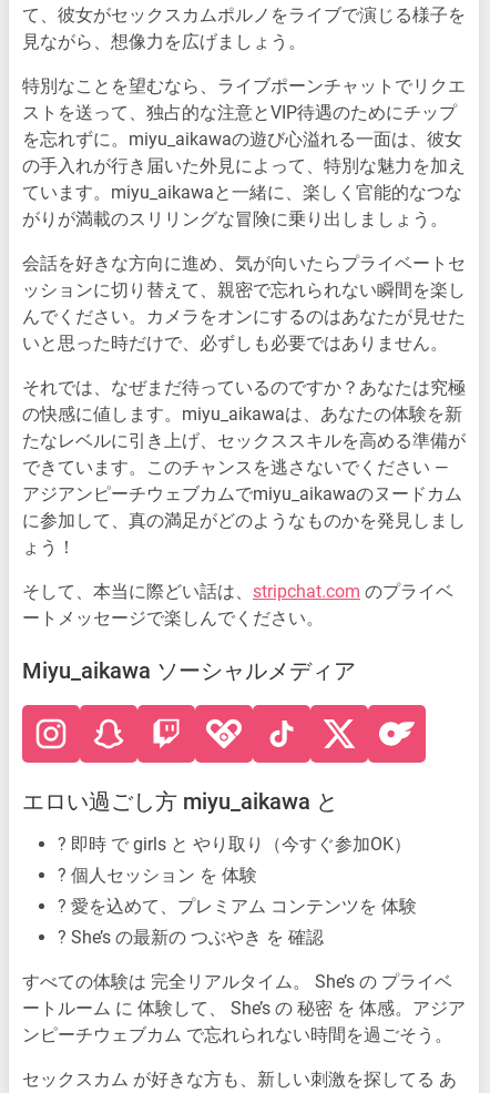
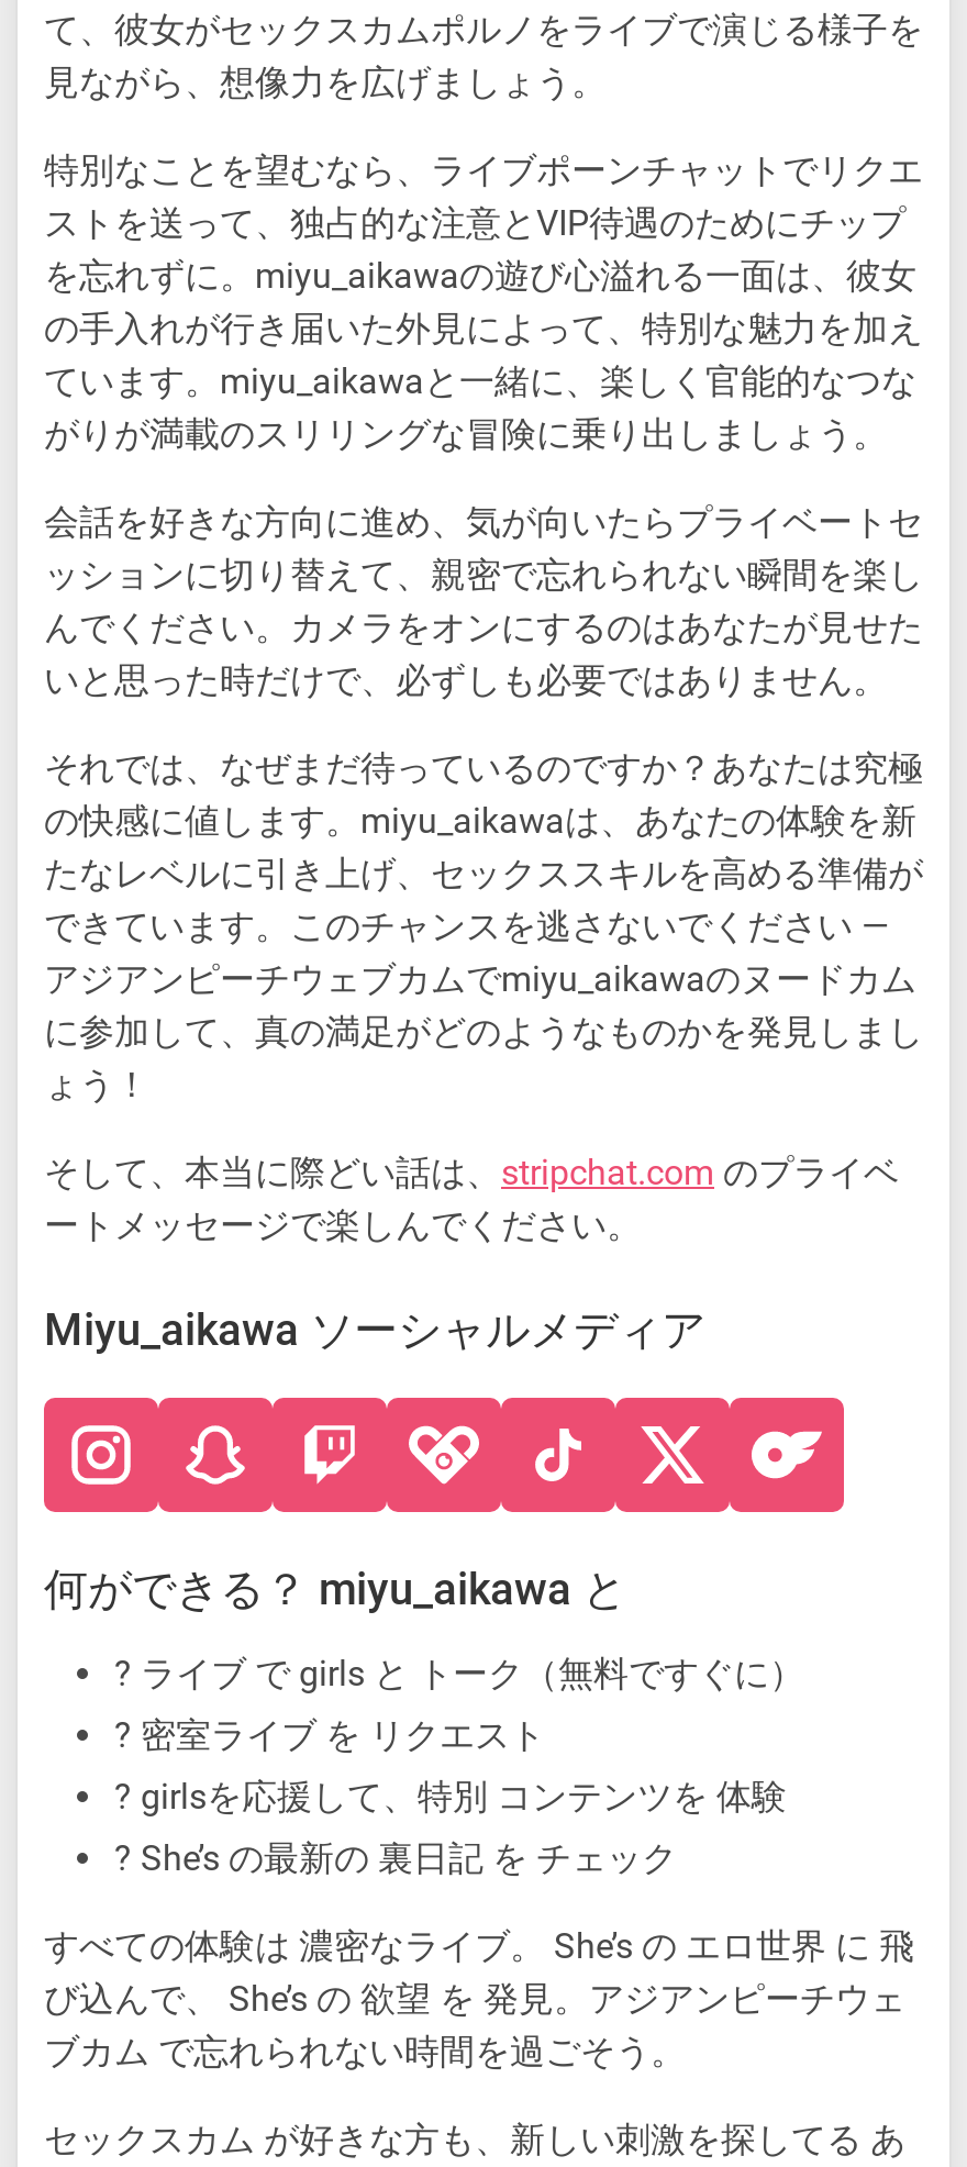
- エロい過ごし方 miyu_aikawa と
+ 何ができる？ miyu_aikawa と

- ? 即時 で girls と やり取り（今すぐ参加OK）
+ ? ライブ で girls と トーク（無料ですぐに）

- ? 個人セッション を 体験
+ ? 密室ライブ を リクエスト

- ? 愛を込めて、プレミアム コンテンツを 体験
+ ? girlsを応援して、特別 コンテンツを 体験

- ? She’s の最新の つぶやき を 確認
+ ? She’s の最新の 裏日記 を チェック

- すべての体験は 完全リアルタイム。 She’s の プライベ
- ートルーム に 体験して、 She’s の 秘密 を 体感。アジア
- ンピーチウェブカム で忘れられない時間を過ごそう。
+ すべての体験は 濃密なライブ。 She’s の エロ世界 に 飛
+ び込んで、 She’s の 欲望 を 発見。アジアンピーチウェ
+ ブカム で忘れられない時間を過ごそう。
